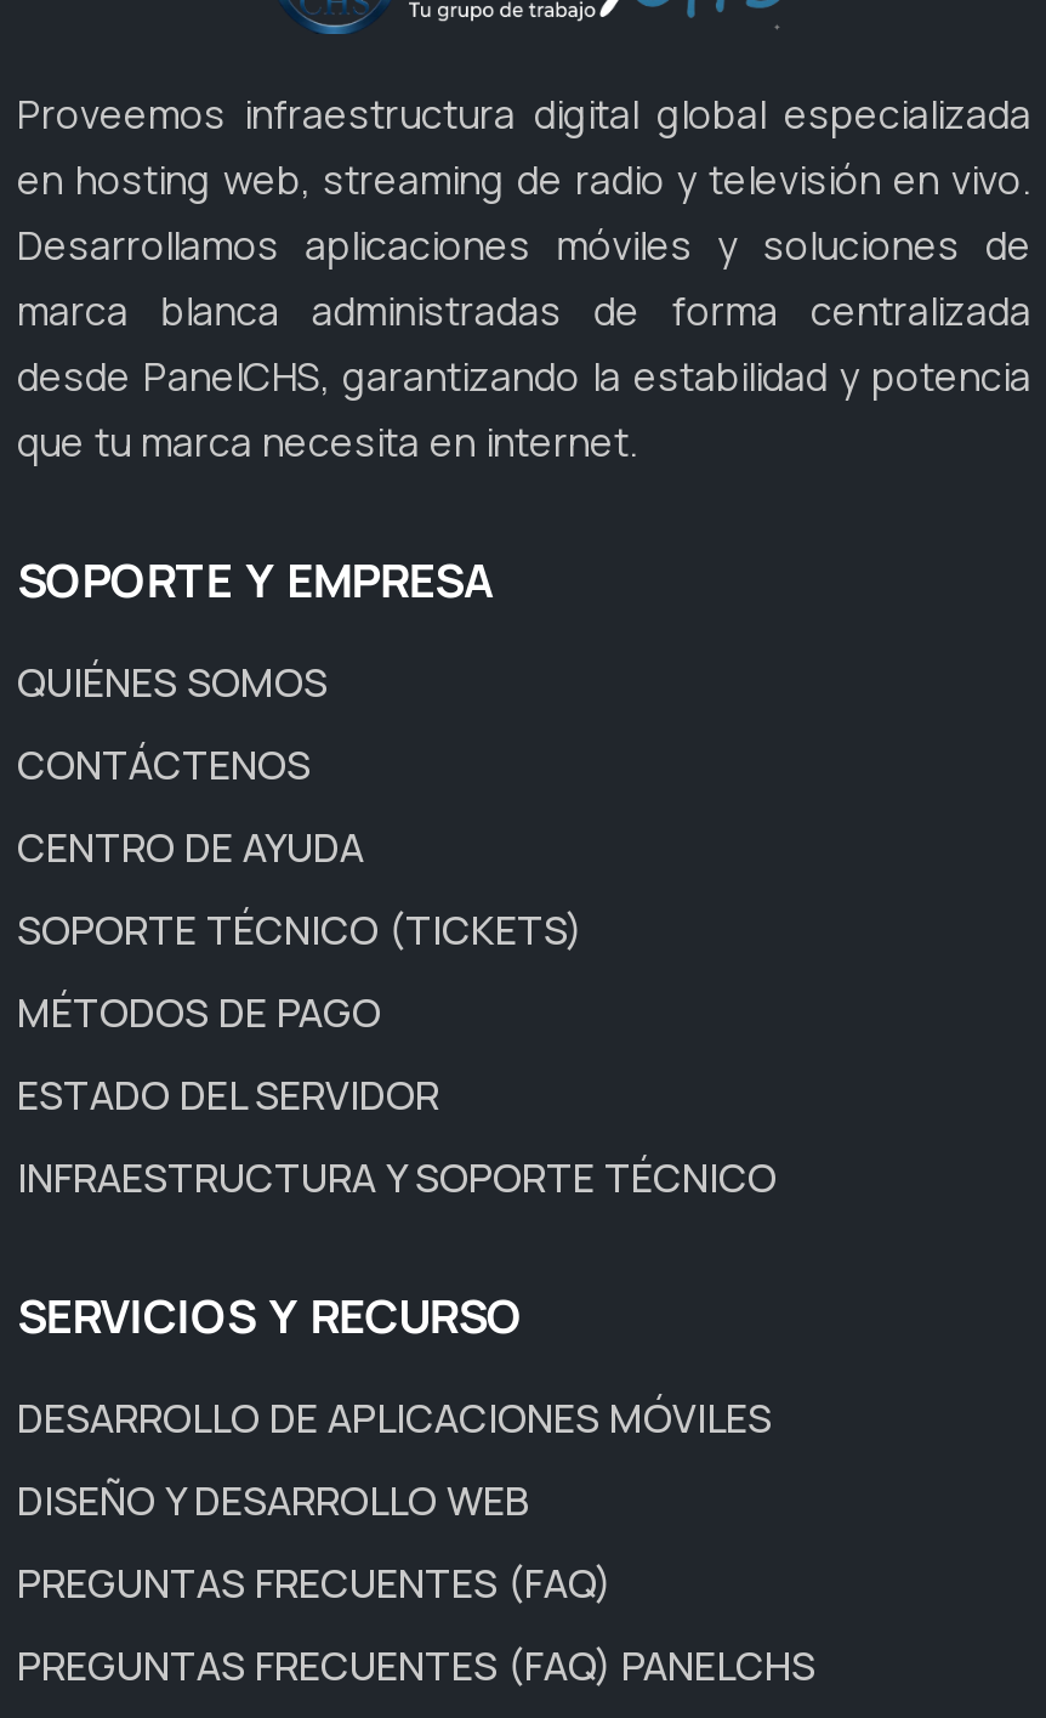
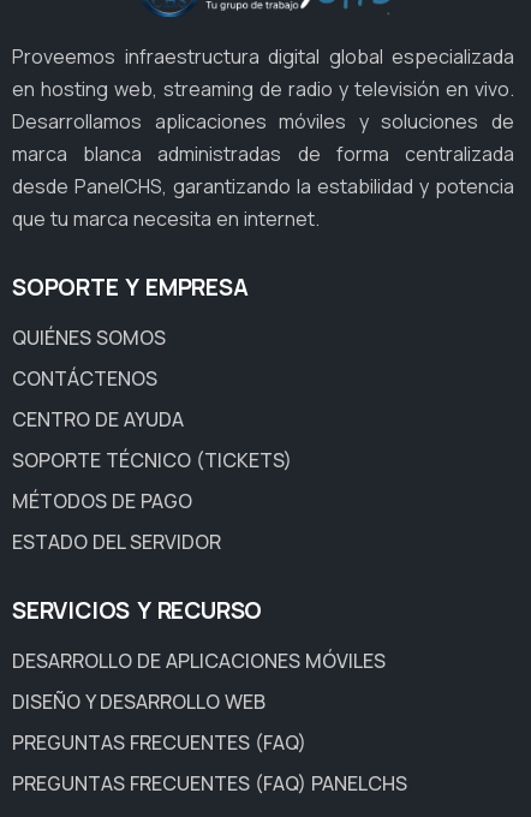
- INFRAESTRUCTURA Y SOPORTE TÉCNICO
